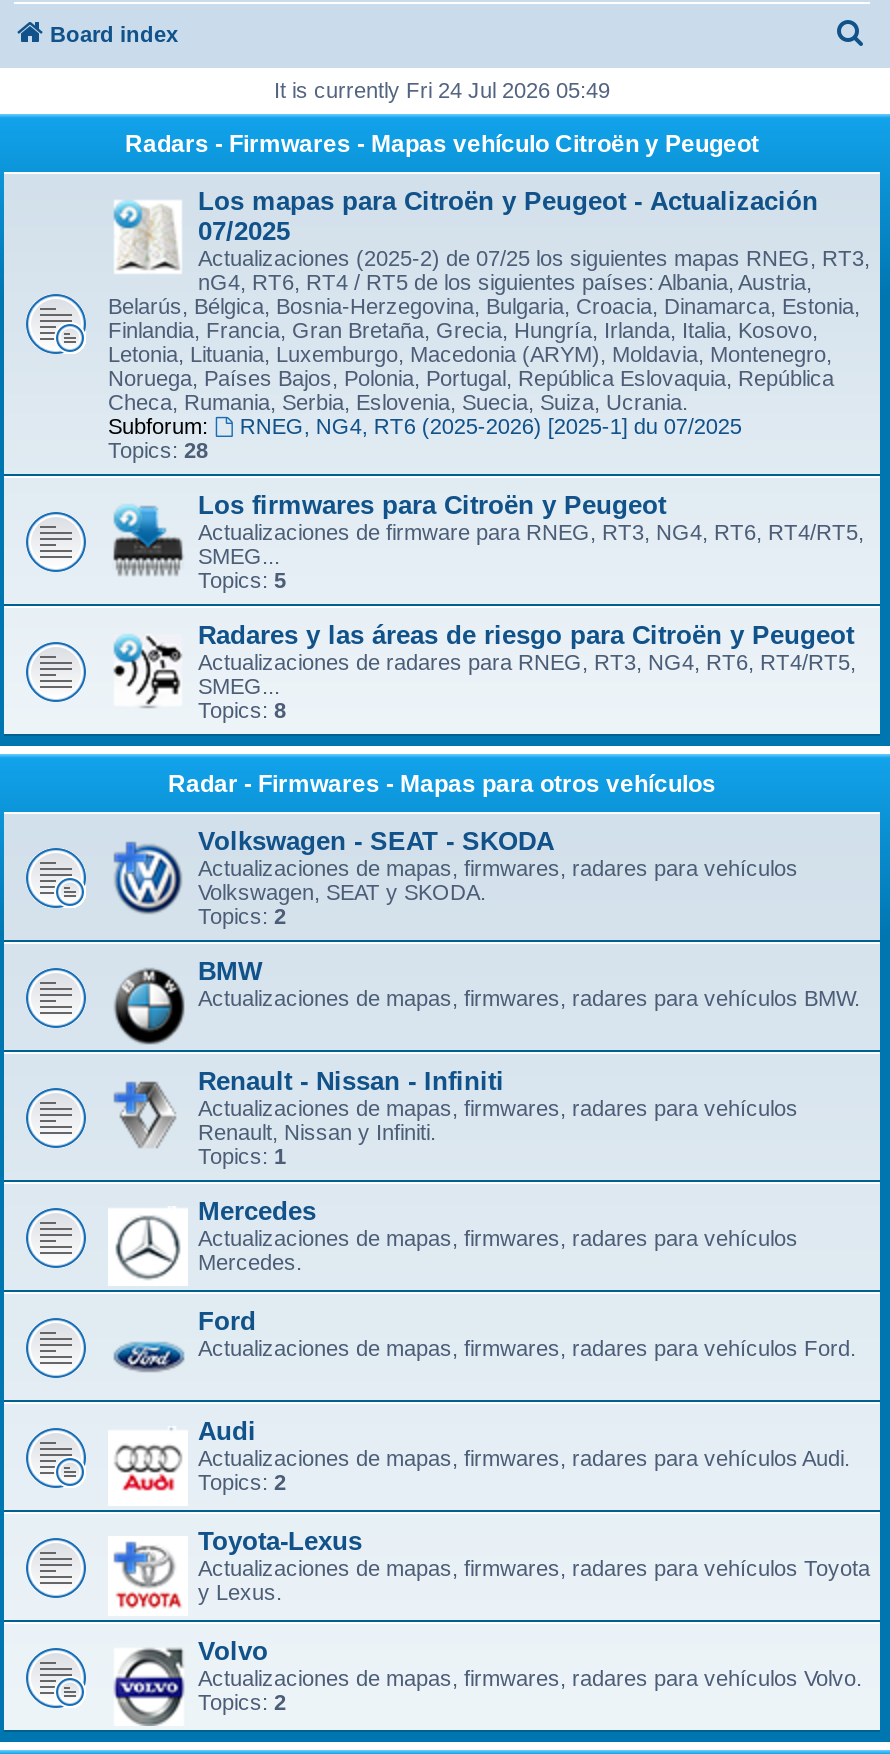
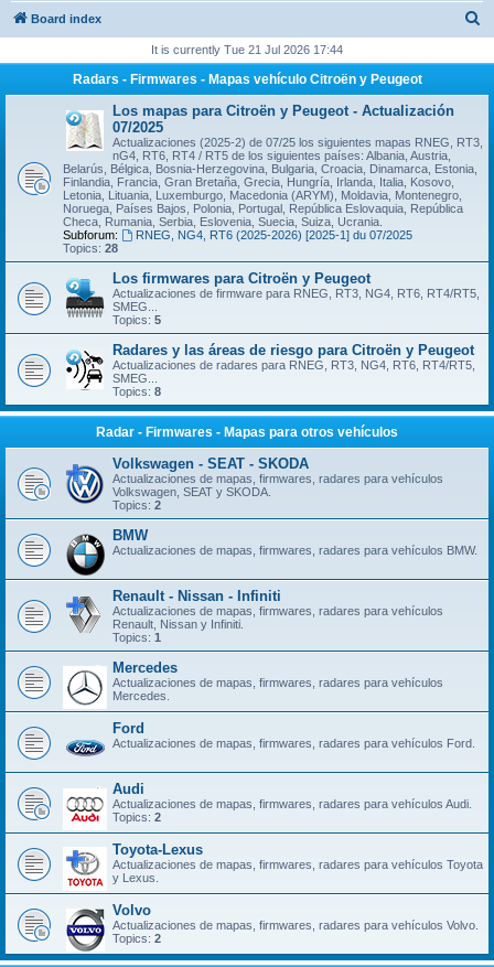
- It is currently Fri 24 Jul 2026 05:49
+ It is currently Tue 21 Jul 2026 17:44
